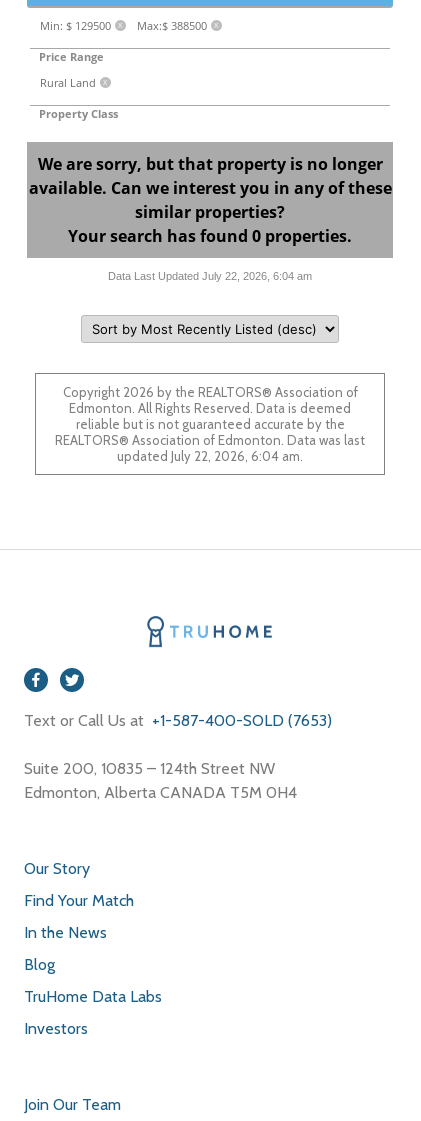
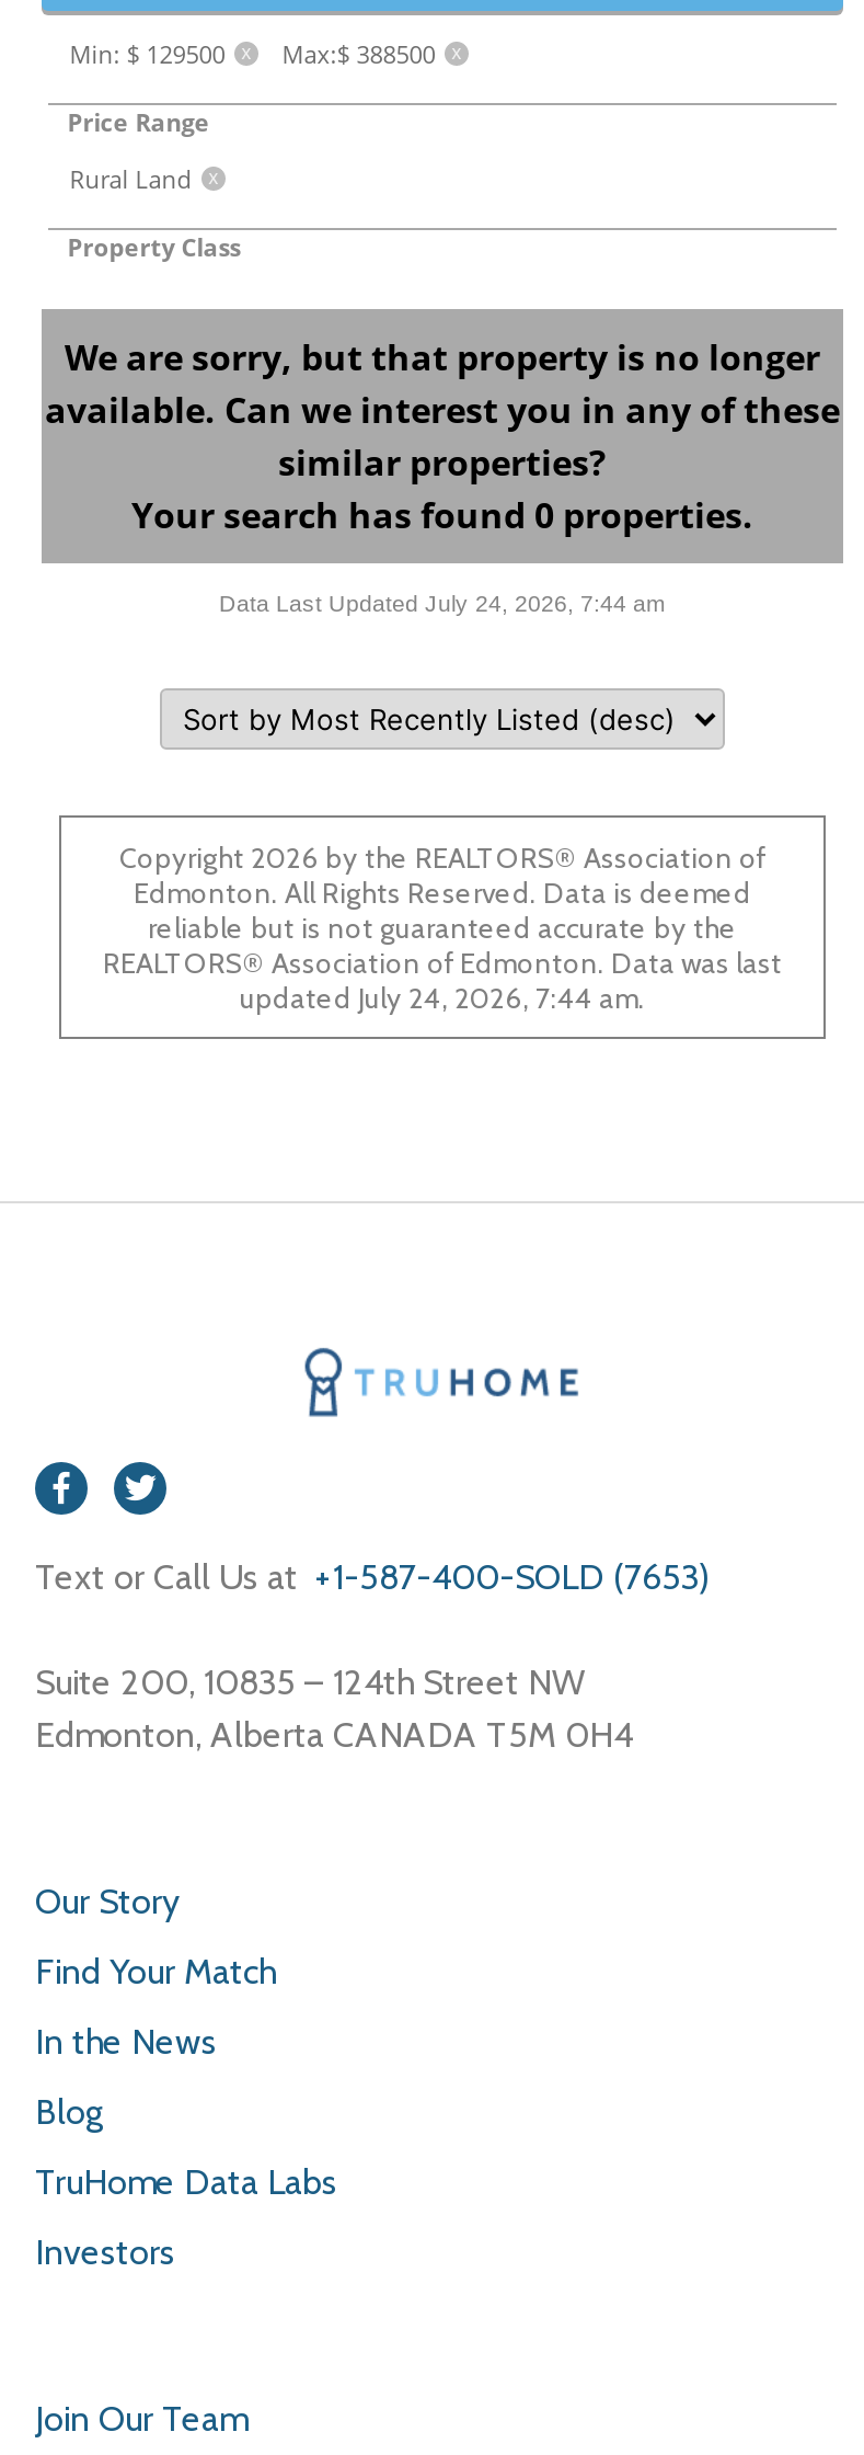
- Data Last Updated July 22, 2026, 6:04 am
+ Data Last Updated July 24, 2026, 7:44 am

- updated July 22, 2026, 6:04 am.
+ updated July 24, 2026, 7:44 am.
